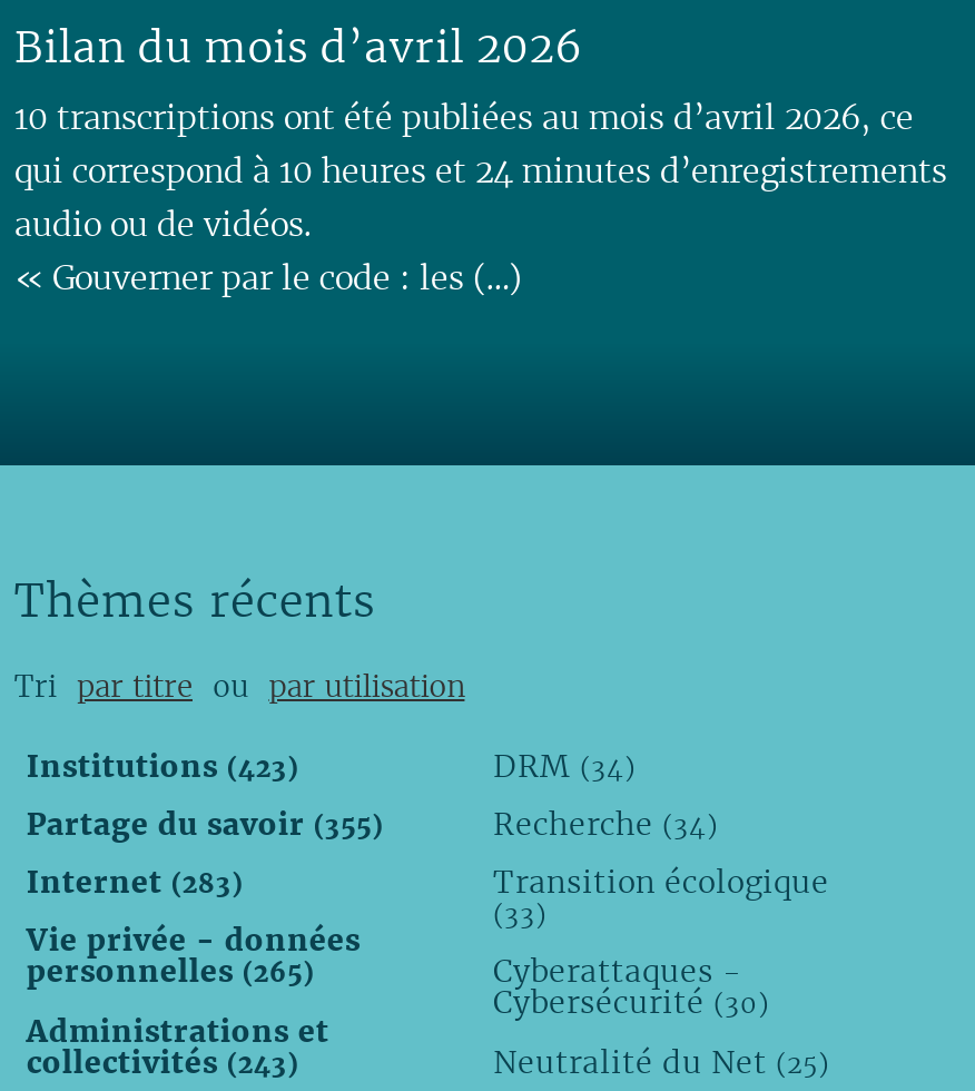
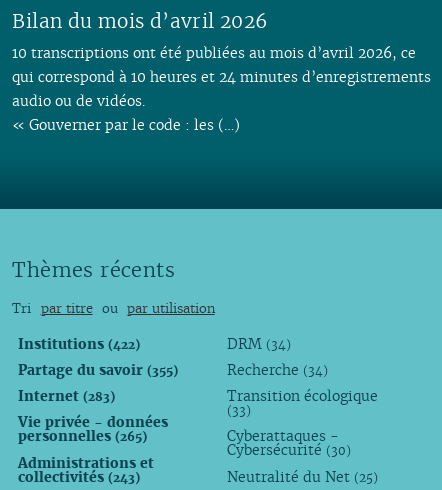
- Institutions (423)
+ Institutions (422)
